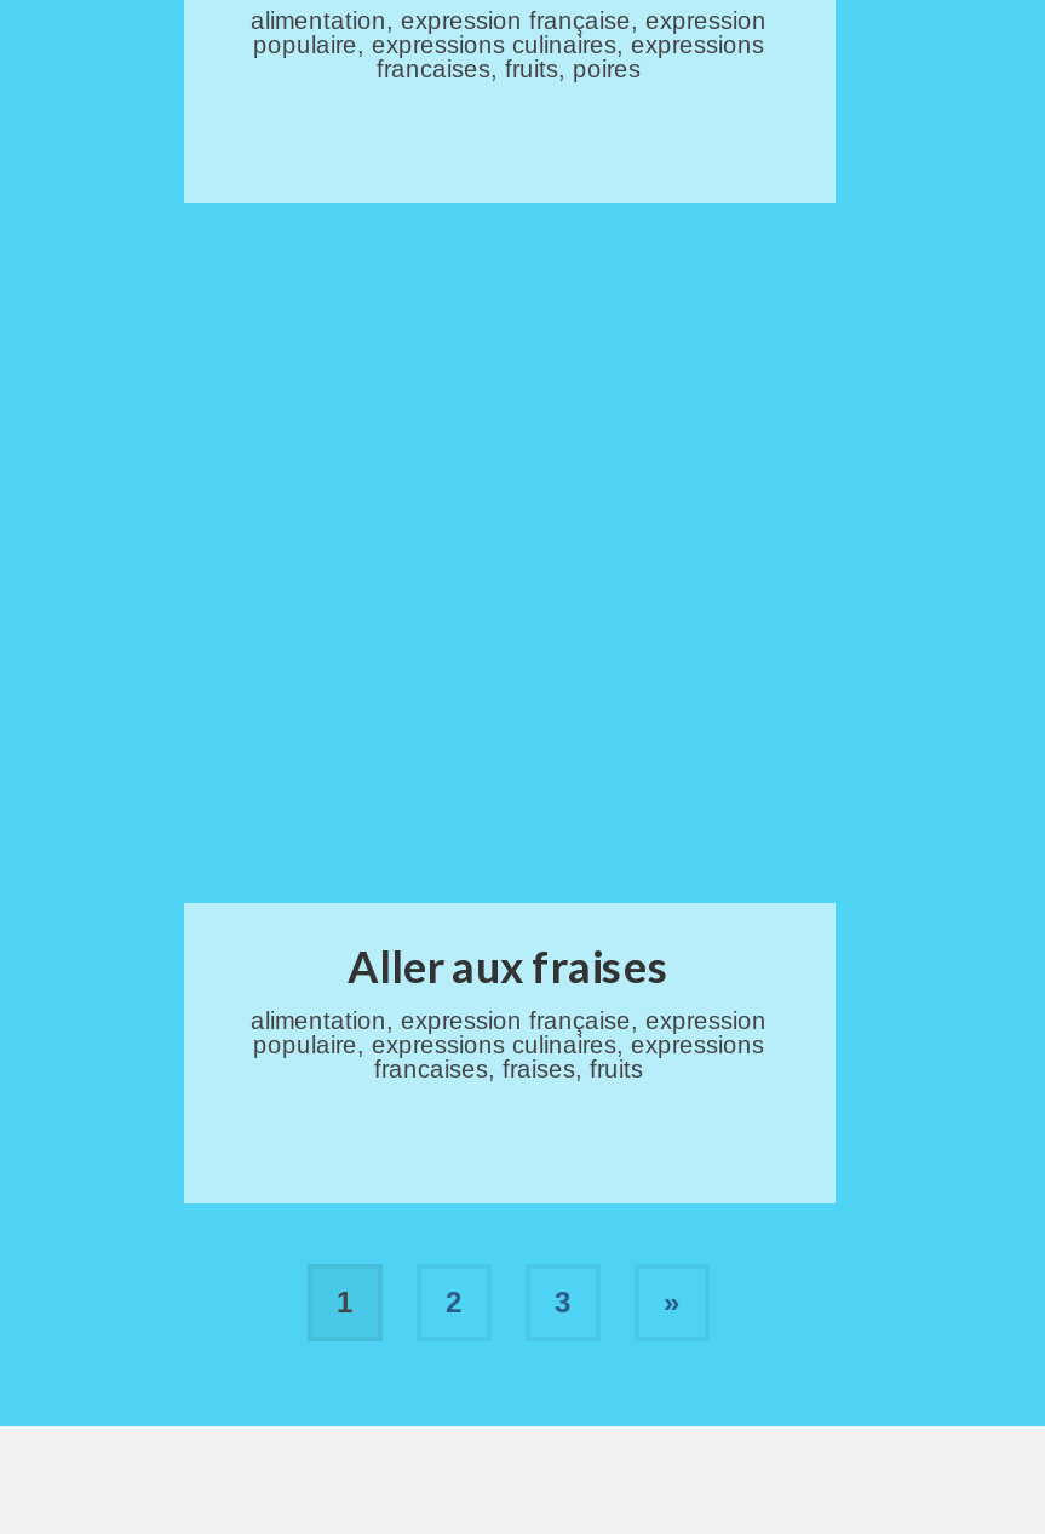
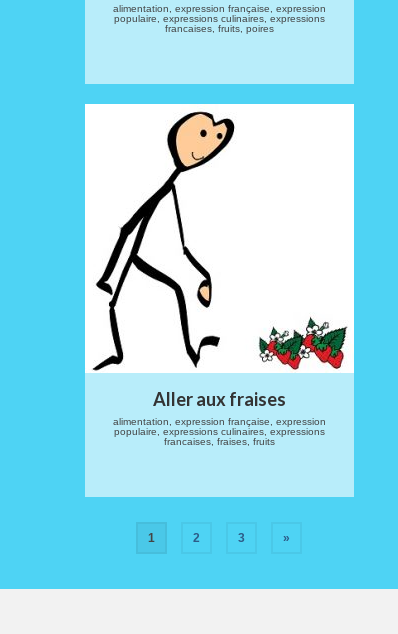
+ [image]
